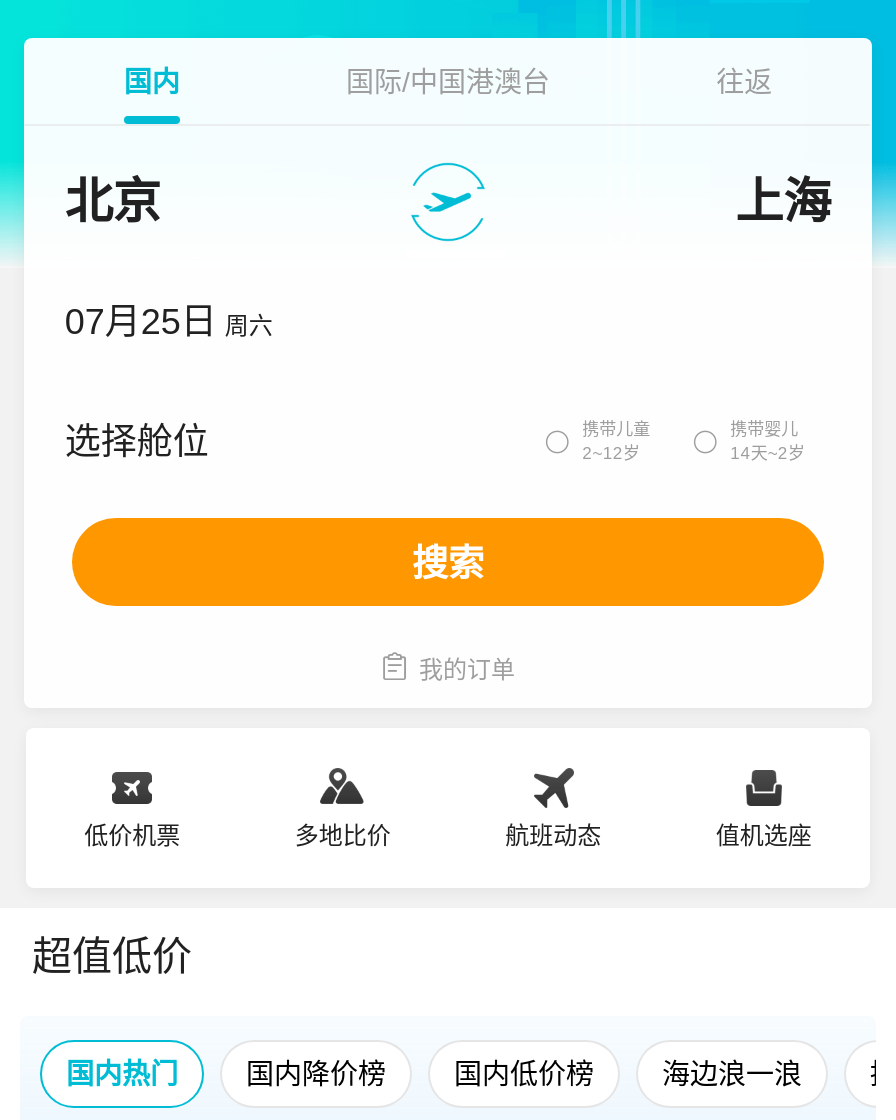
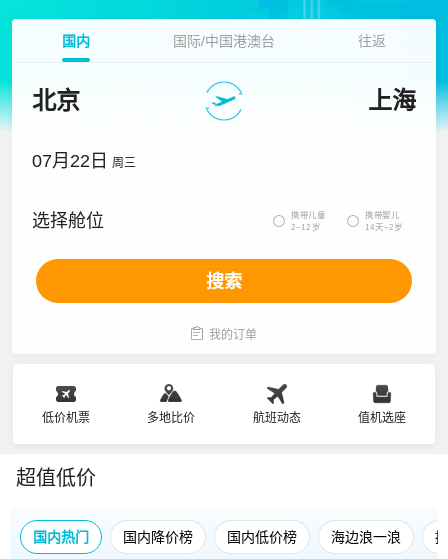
- 07月25日 周六
+ 07月22日 周三
